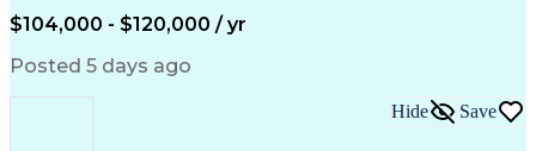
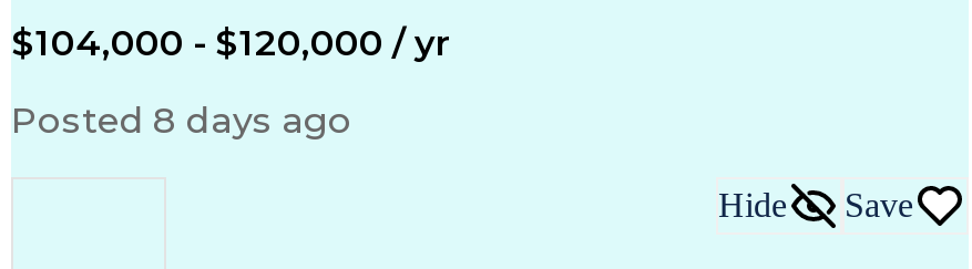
- Posted 5 days ago
+ Posted 8 days ago
